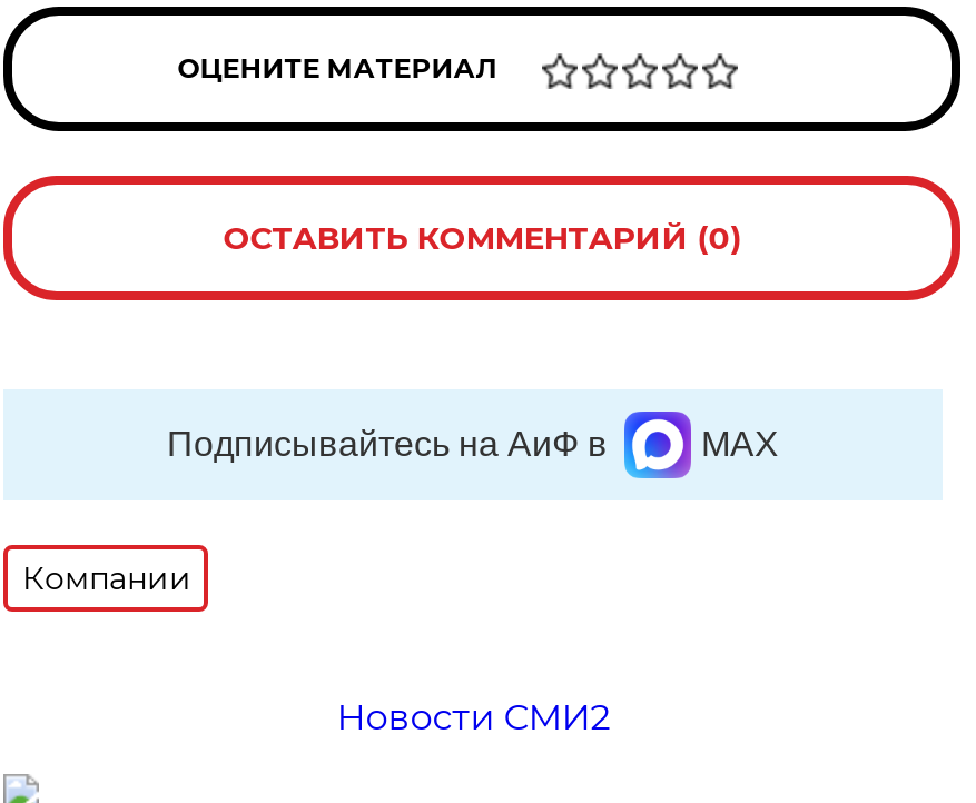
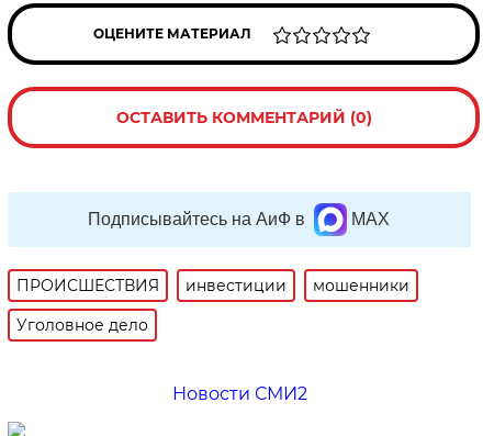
- Компании
+ ПРОИСШЕСТВИЯ
+ инвестиции
+ мошенники
+ Уголовное дело
